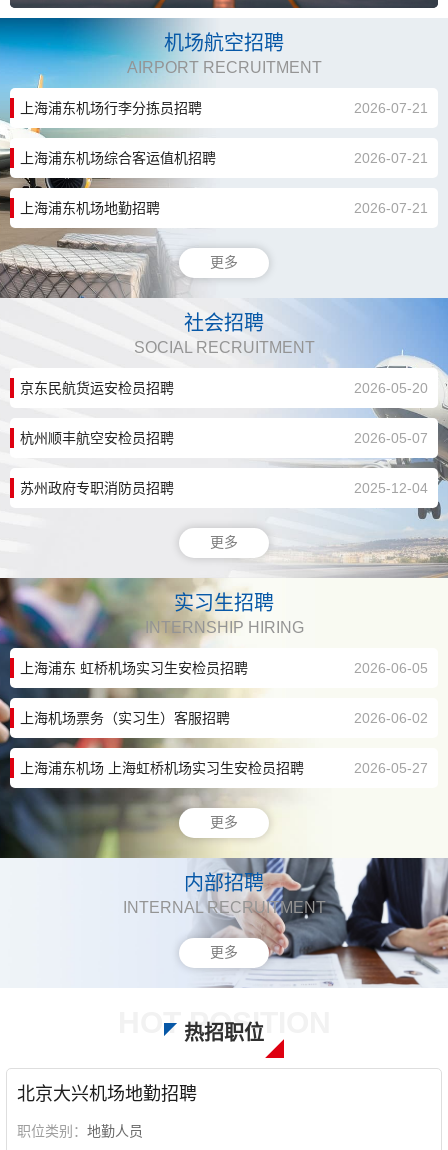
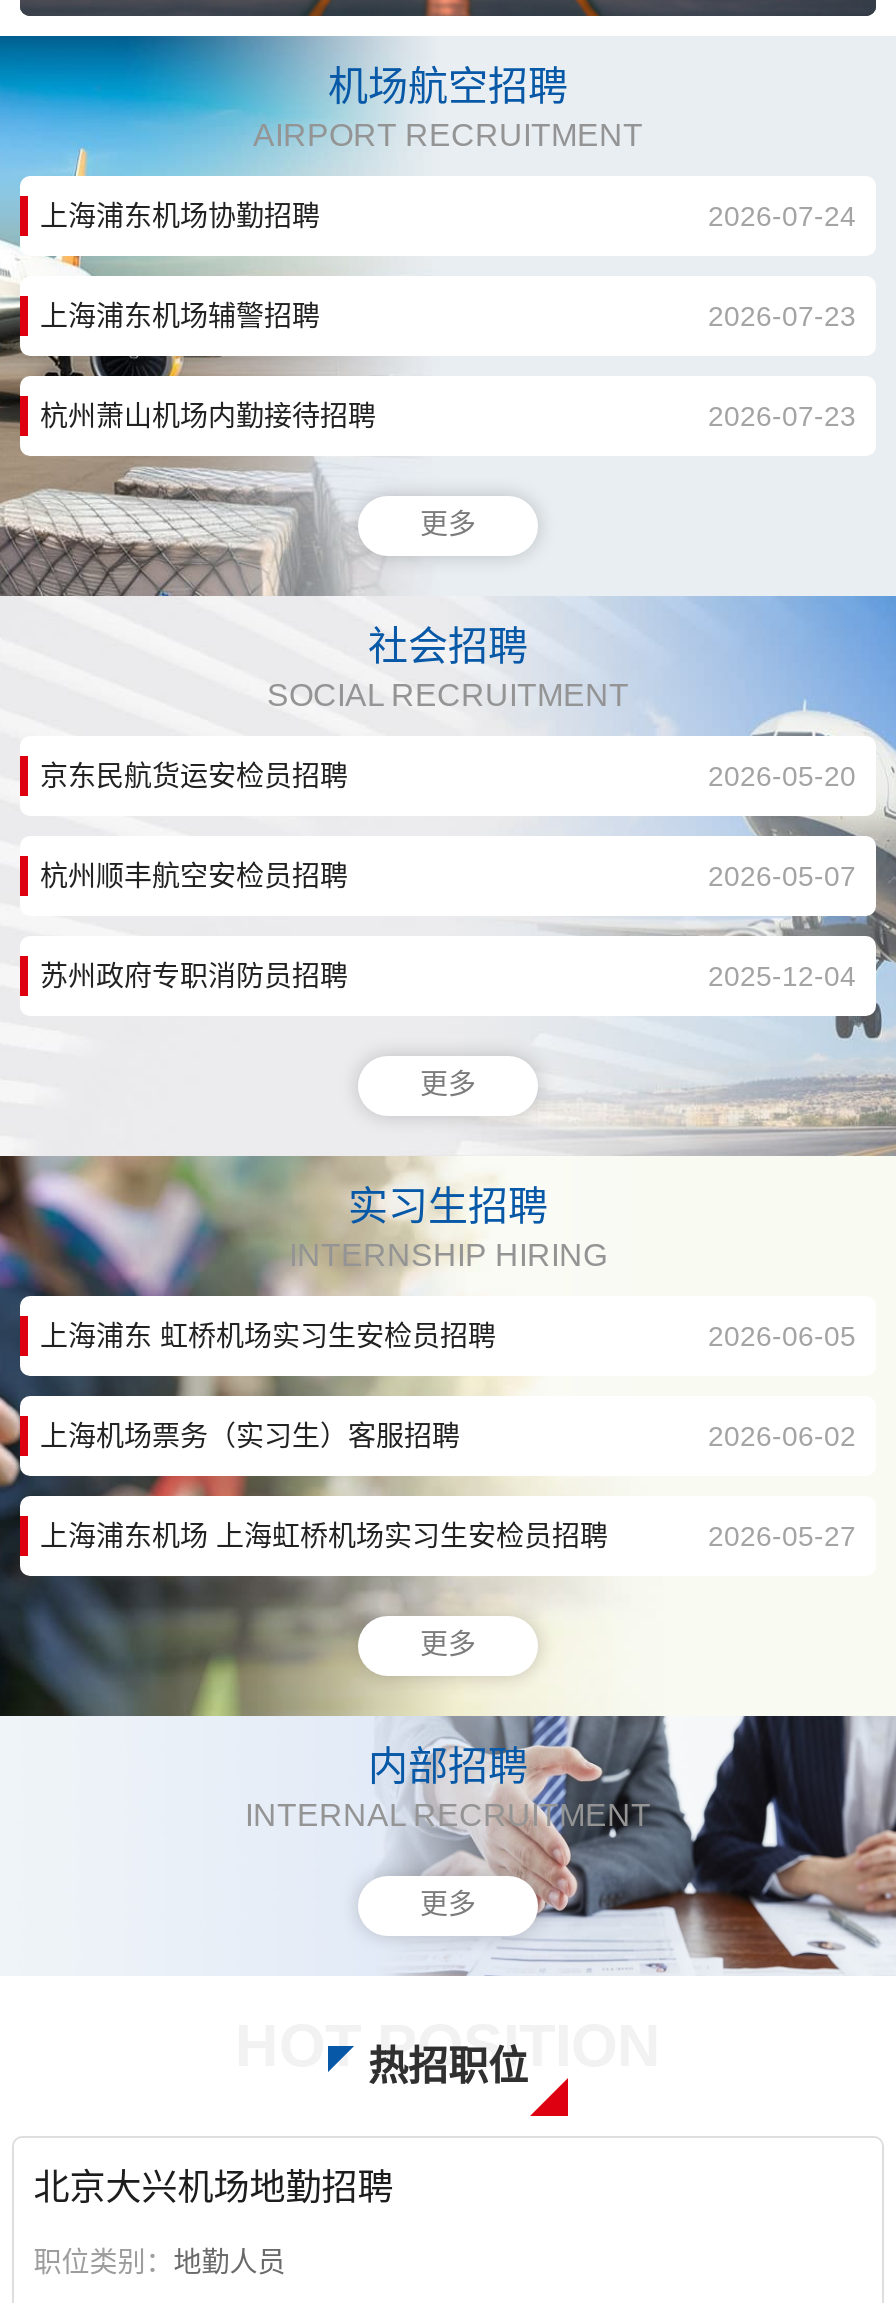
- 2026-07-21
- 上海浦东机场行李分拣员招聘
+ 2026-07-24
+ 上海浦东机场协勤招聘

- 2026-07-21
- 上海浦东机场综合客运值机招聘
+ 2026-07-23
+ 上海浦东机场辅警招聘

- 2026-07-21
- 上海浦东机场地勤招聘
+ 2026-07-23
+ 杭州萧山机场内勤接待招聘
